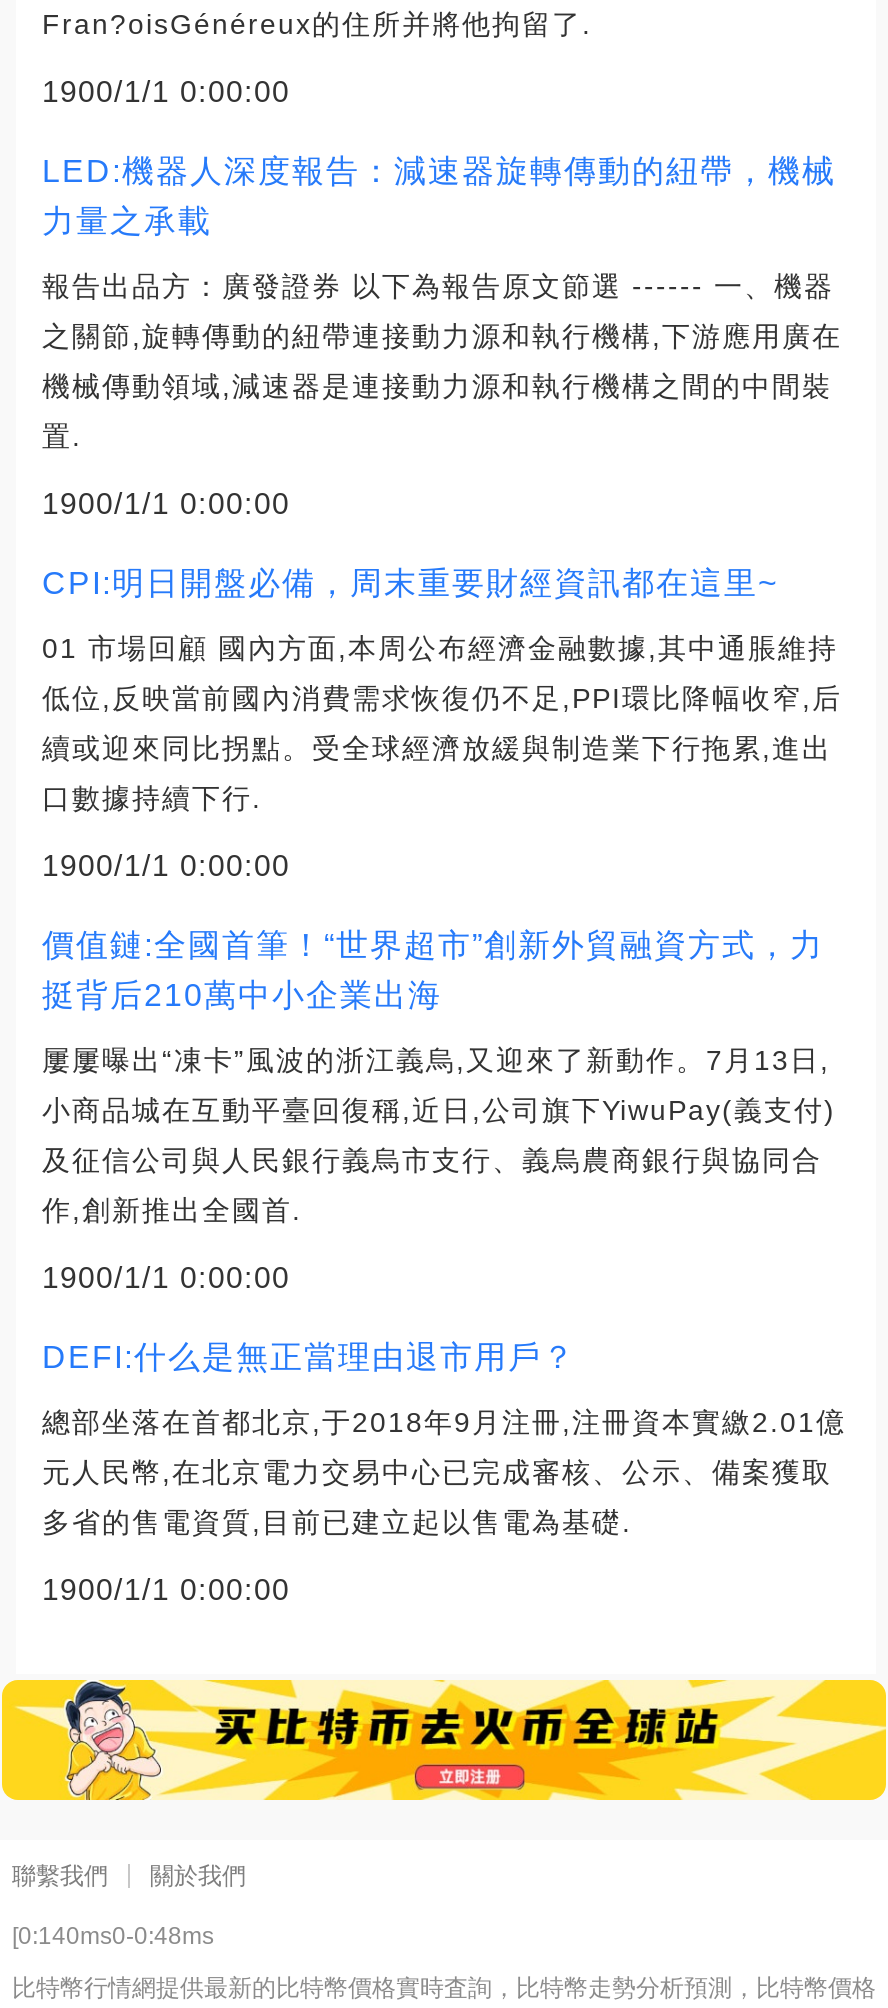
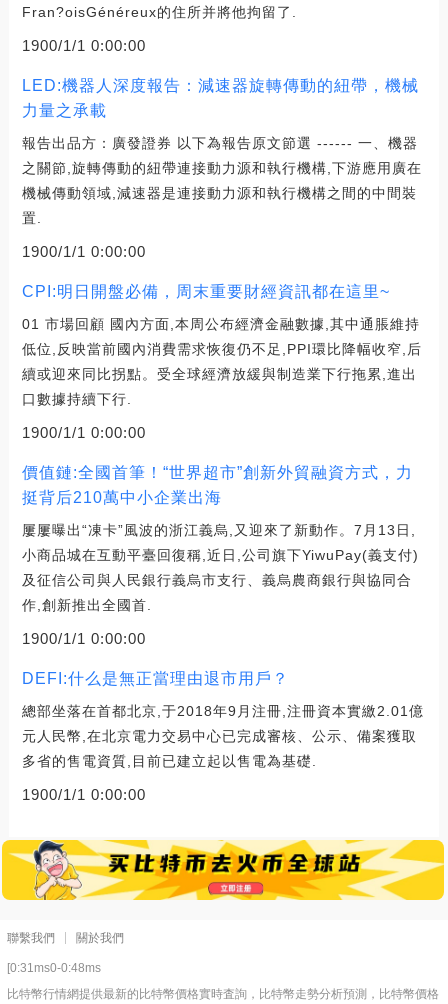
- [0:140ms0-0:48ms
+ [0:31ms0-0:48ms
